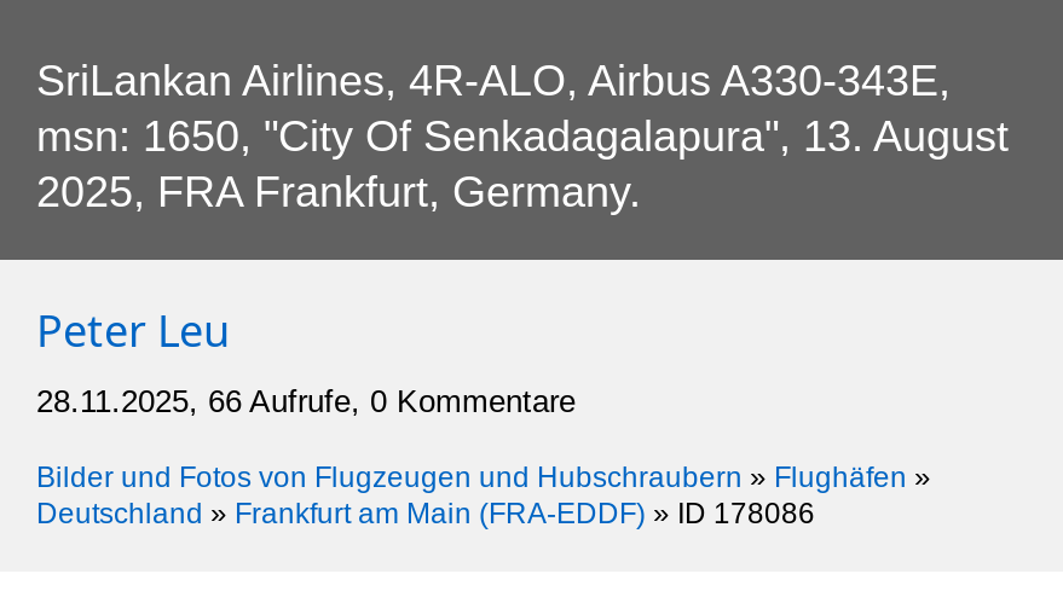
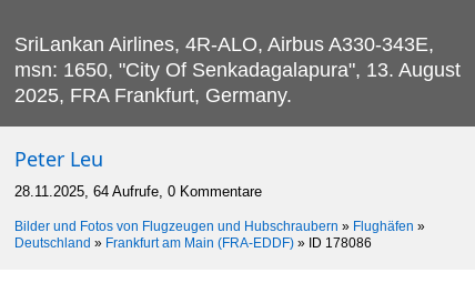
- 28.11.2025, 66 Aufrufe, 0 Kommentare
+ 28.11.2025, 64 Aufrufe, 0 Kommentare
